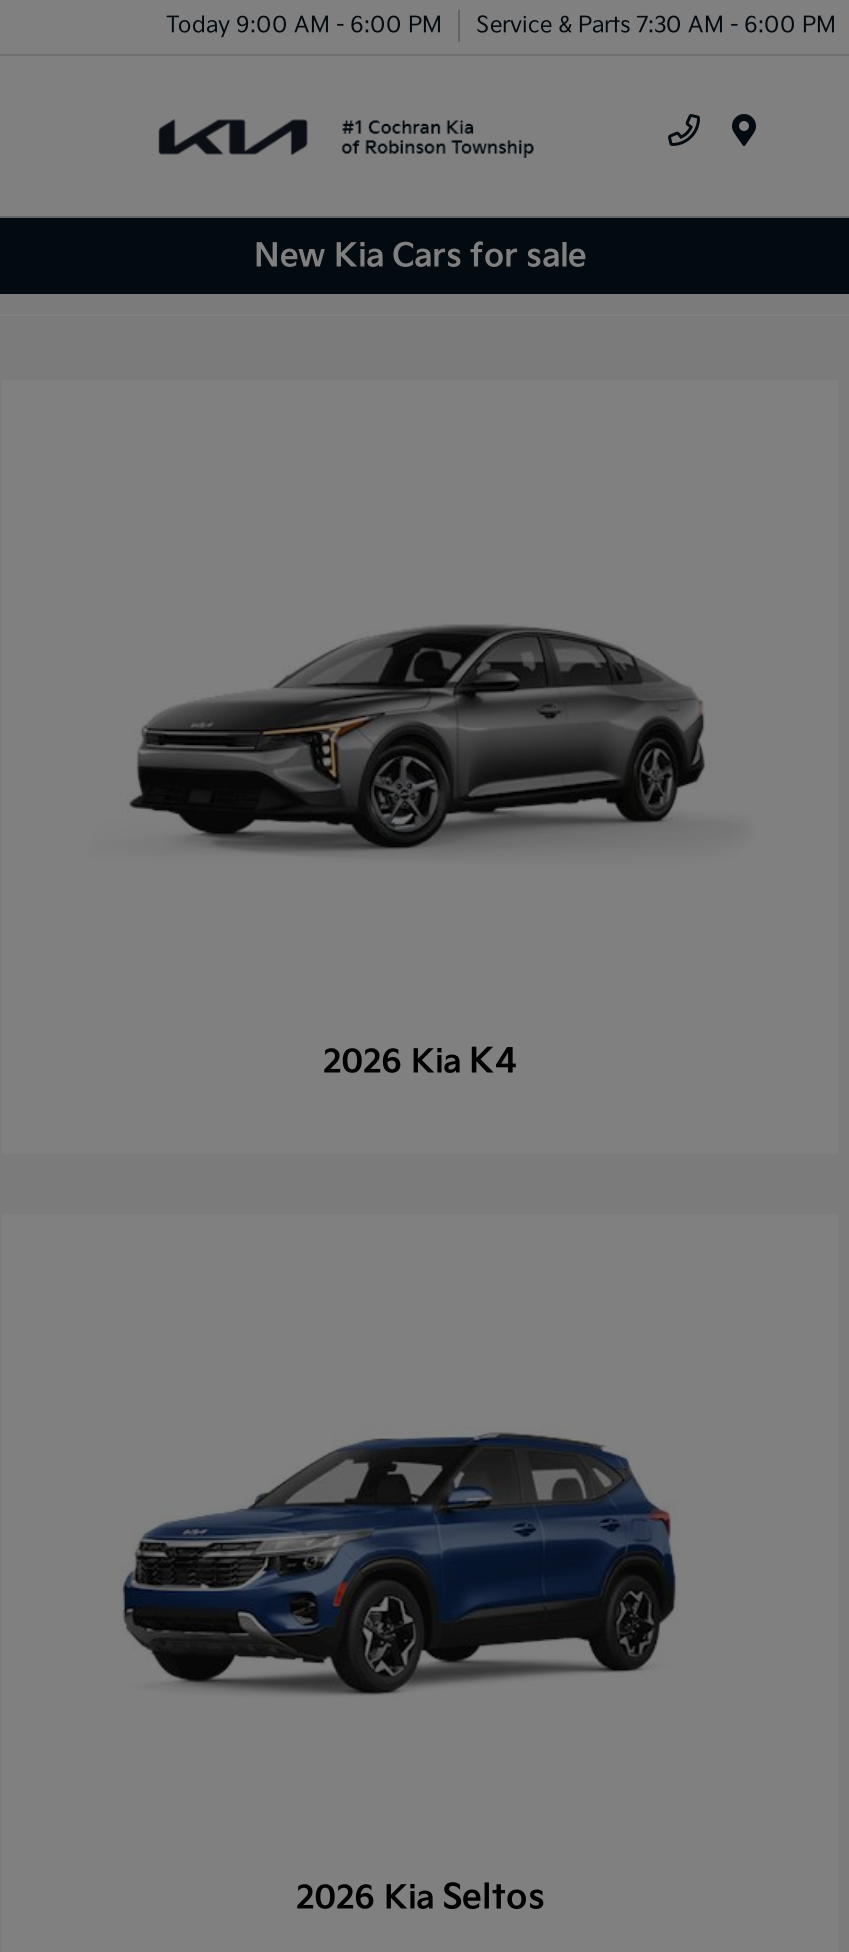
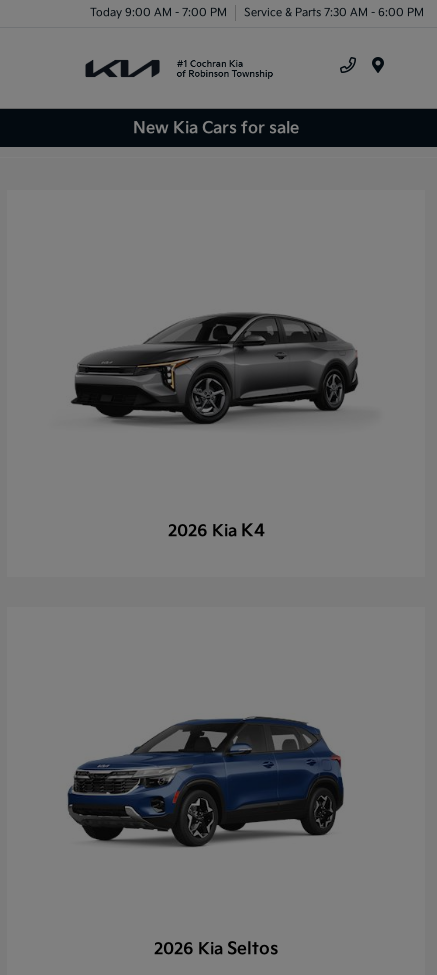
- Today 9:00 AM - 6:00 PM Service & Parts 7:30 AM - 6:00 PM
+ Today 9:00 AM - 7:00 PM Service & Parts 7:30 AM - 6:00 PM
